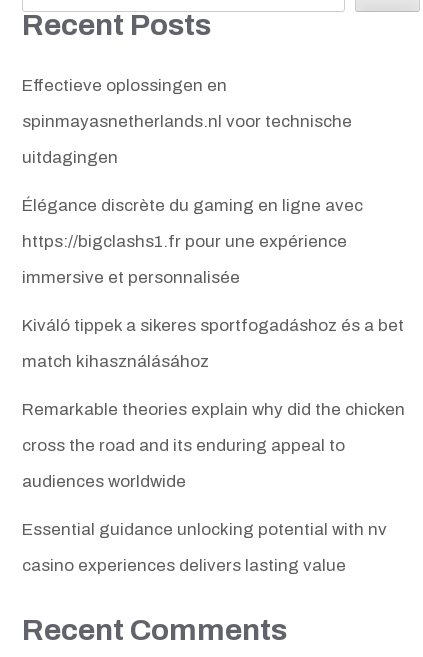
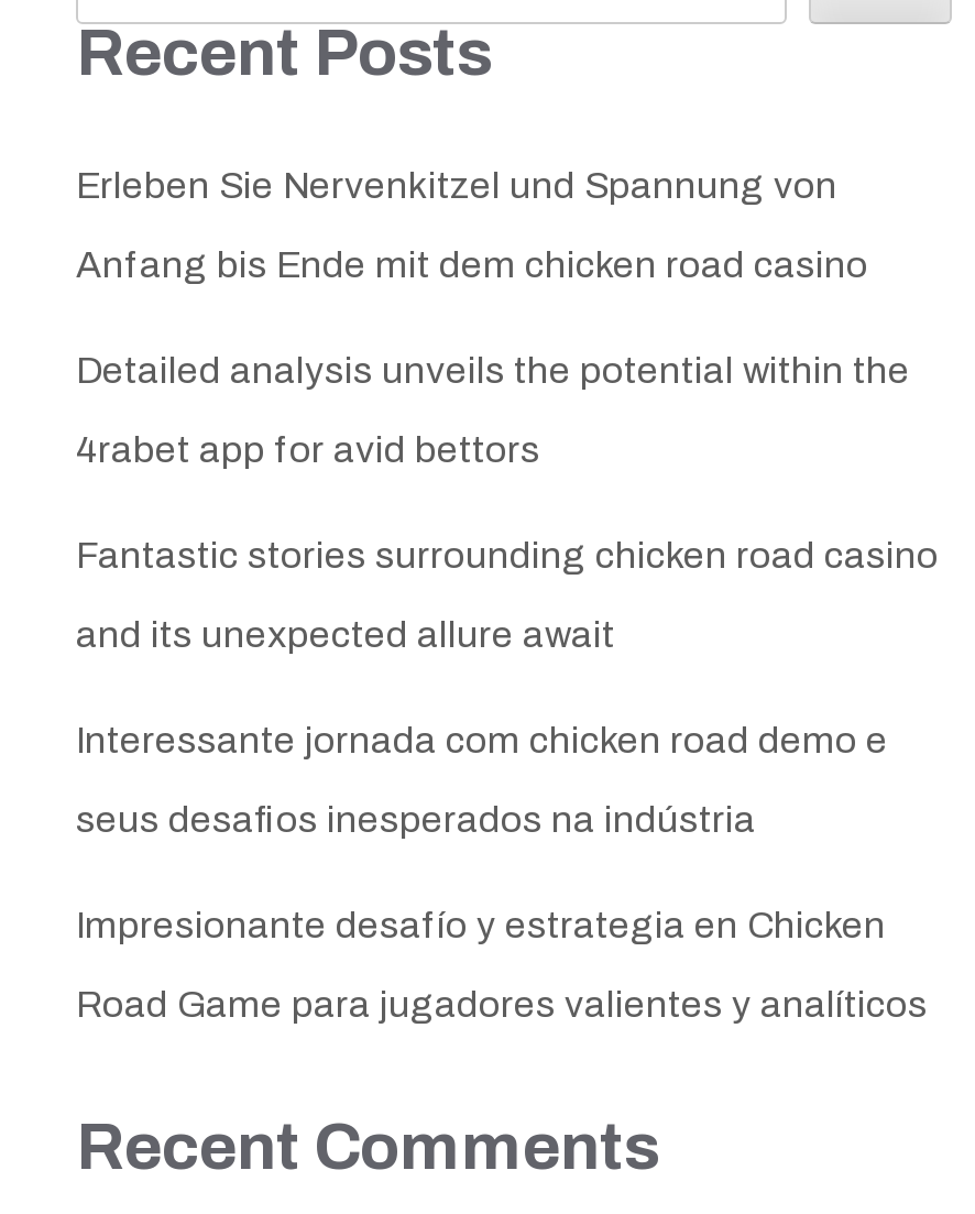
- Effectieve oplossingen en
- spinmayasnetherlands.nl voor technische
- uitdagingen
- Élégance discrète du gaming en ligne avec
- https://bigclashs1.fr pour une expérience
- immersive et personnalisée
- Kiváló tippek a sikeres sportfogadáshoz és a bet
- match kihasználásához
- Remarkable theories explain why did the chicken
- cross the road and its enduring appeal to
- audiences worldwide
- Essential guidance unlocking potential with nv
- casino experiences delivers lasting value
+ Erleben Sie Nervenkitzel und Spannung von
+ Anfang bis Ende mit dem chicken road casino
+ Detailed analysis unveils the potential within the
+ 4rabet app for avid bettors
+ Fantastic stories surrounding chicken road casino
+ and its unexpected allure await
+ Interessante jornada com chicken road demo e
+ seus desafios inesperados na indústria
+ Impresionante desafío y estrategia en Chicken
+ Road Game para jugadores valientes y analíticos
